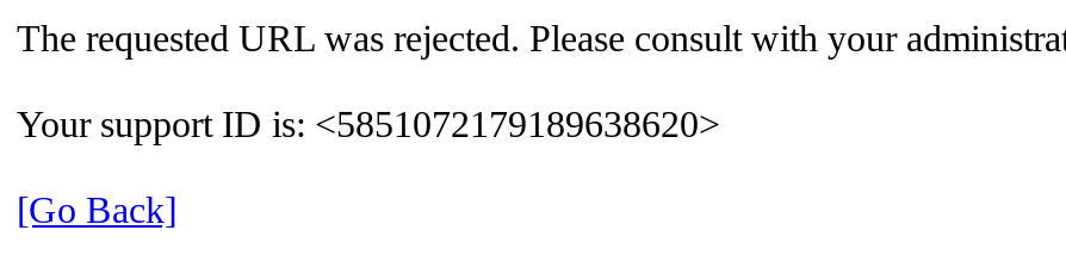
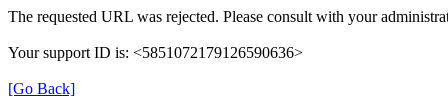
- Your support ID is: <5851072179189638620>
+ Your support ID is: <5851072179126590636>
